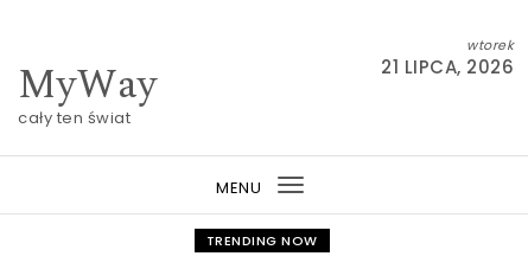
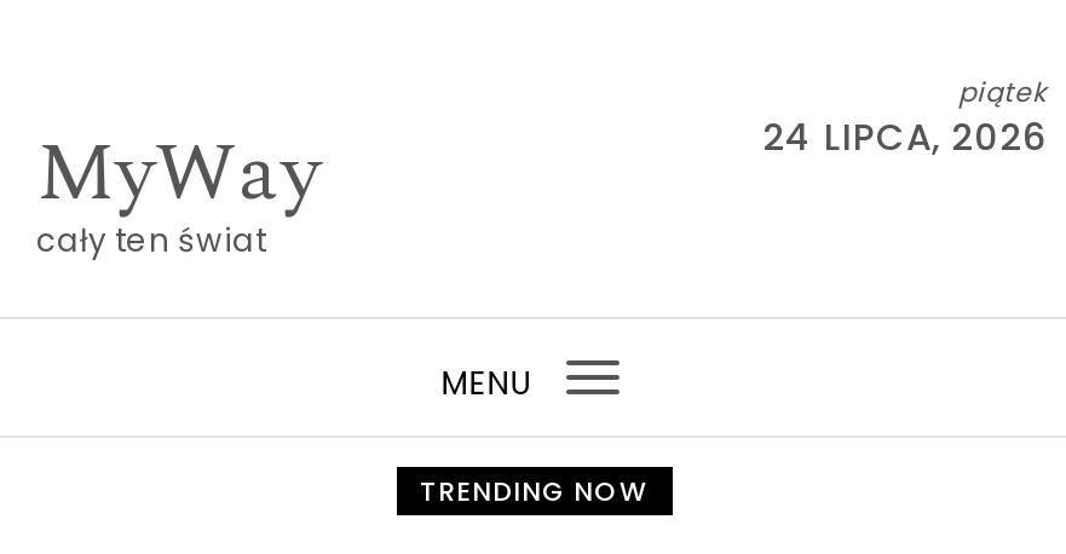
- wtorek
- 21 LIPCA, 2026
+ piątek
+ 24 LIPCA, 2026
